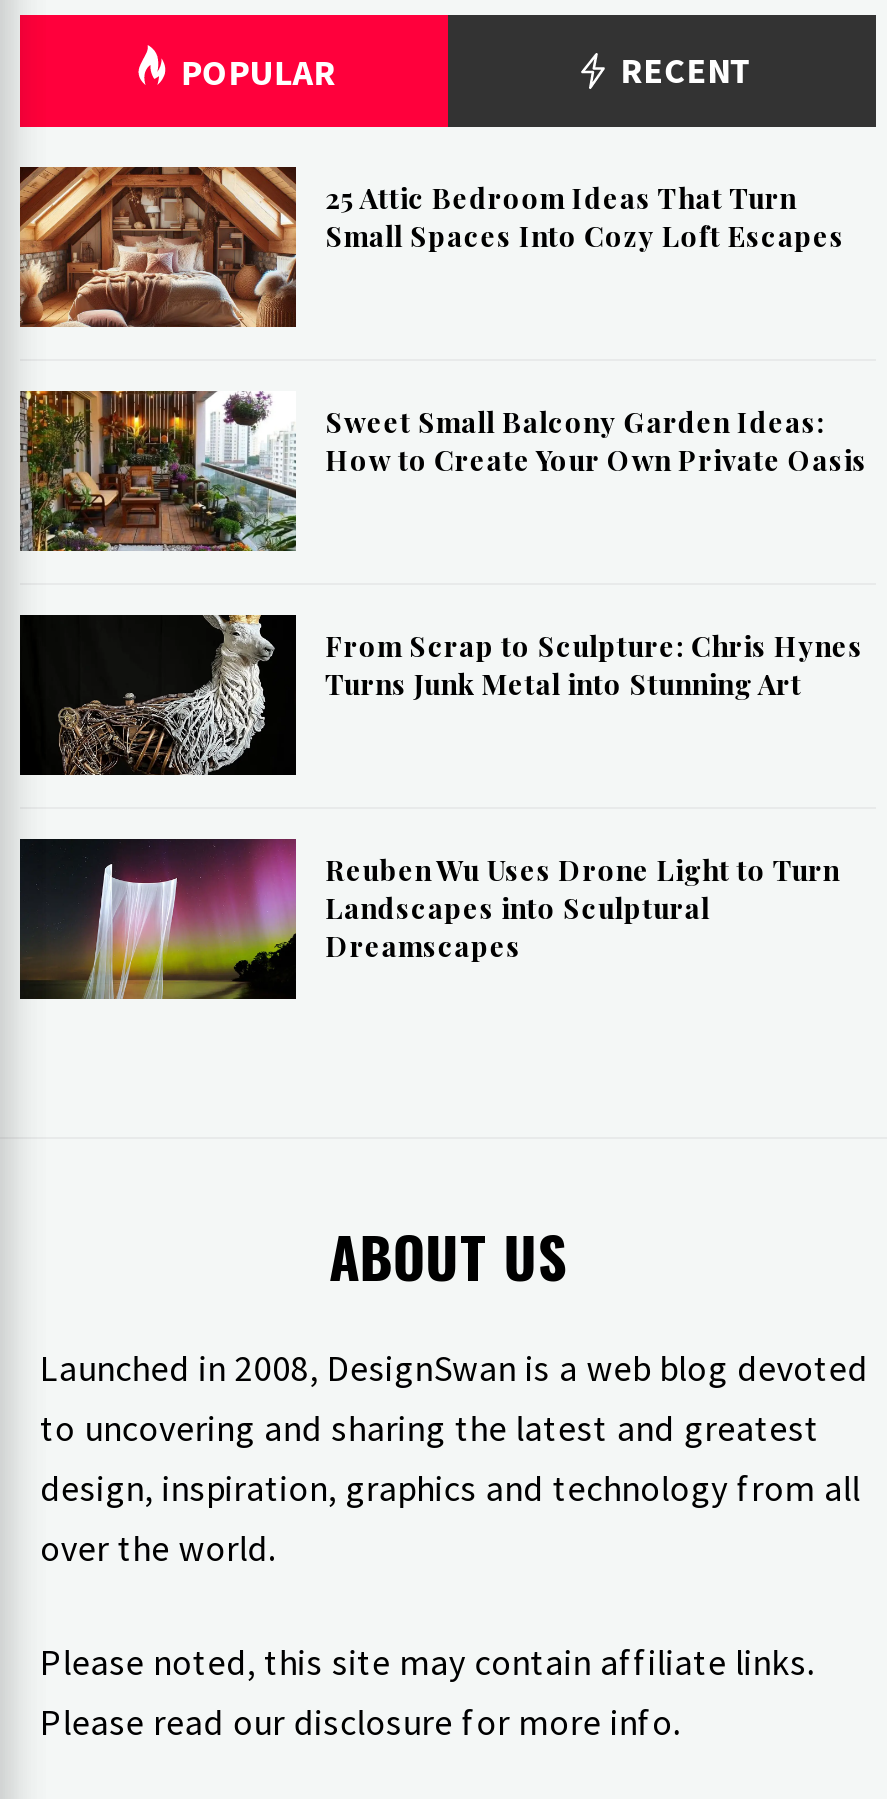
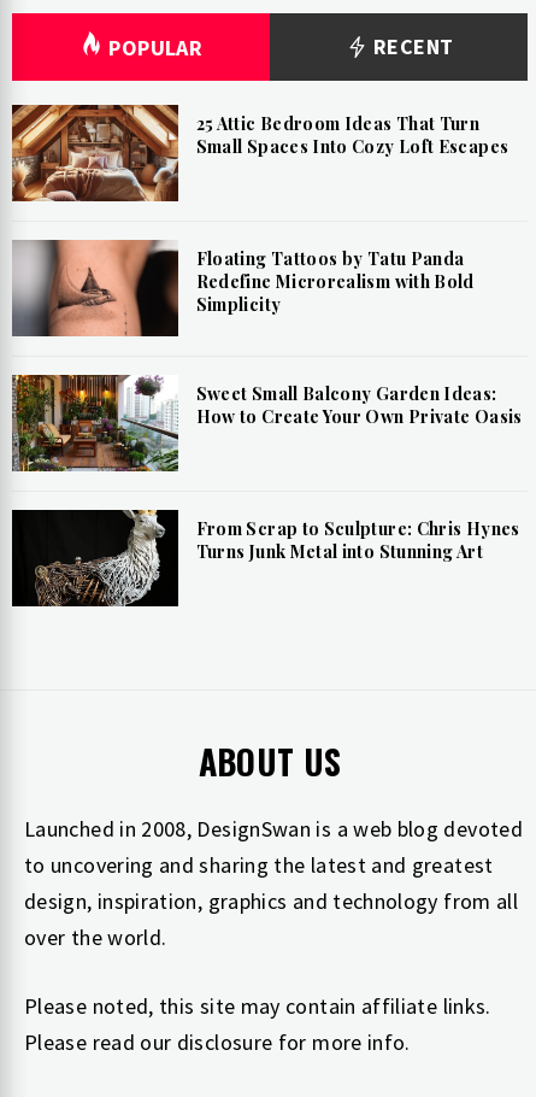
+ [image]
+ Floating Tattoos by Tatu Panda
+ Redefine Microrealism with Bold
+ Simplicity

moved down: [image] | Sweet Small Balcony Garden Ideas: | How to Create Your Own Private Oasis | From Scrap to Sculpture: Chris Hynes | Turns Junk Metal into Stunning Art

- [image]
- Reuben Wu Uses Drone Light to Turn
- Landscapes into Sculptural
- Dreamscapes
